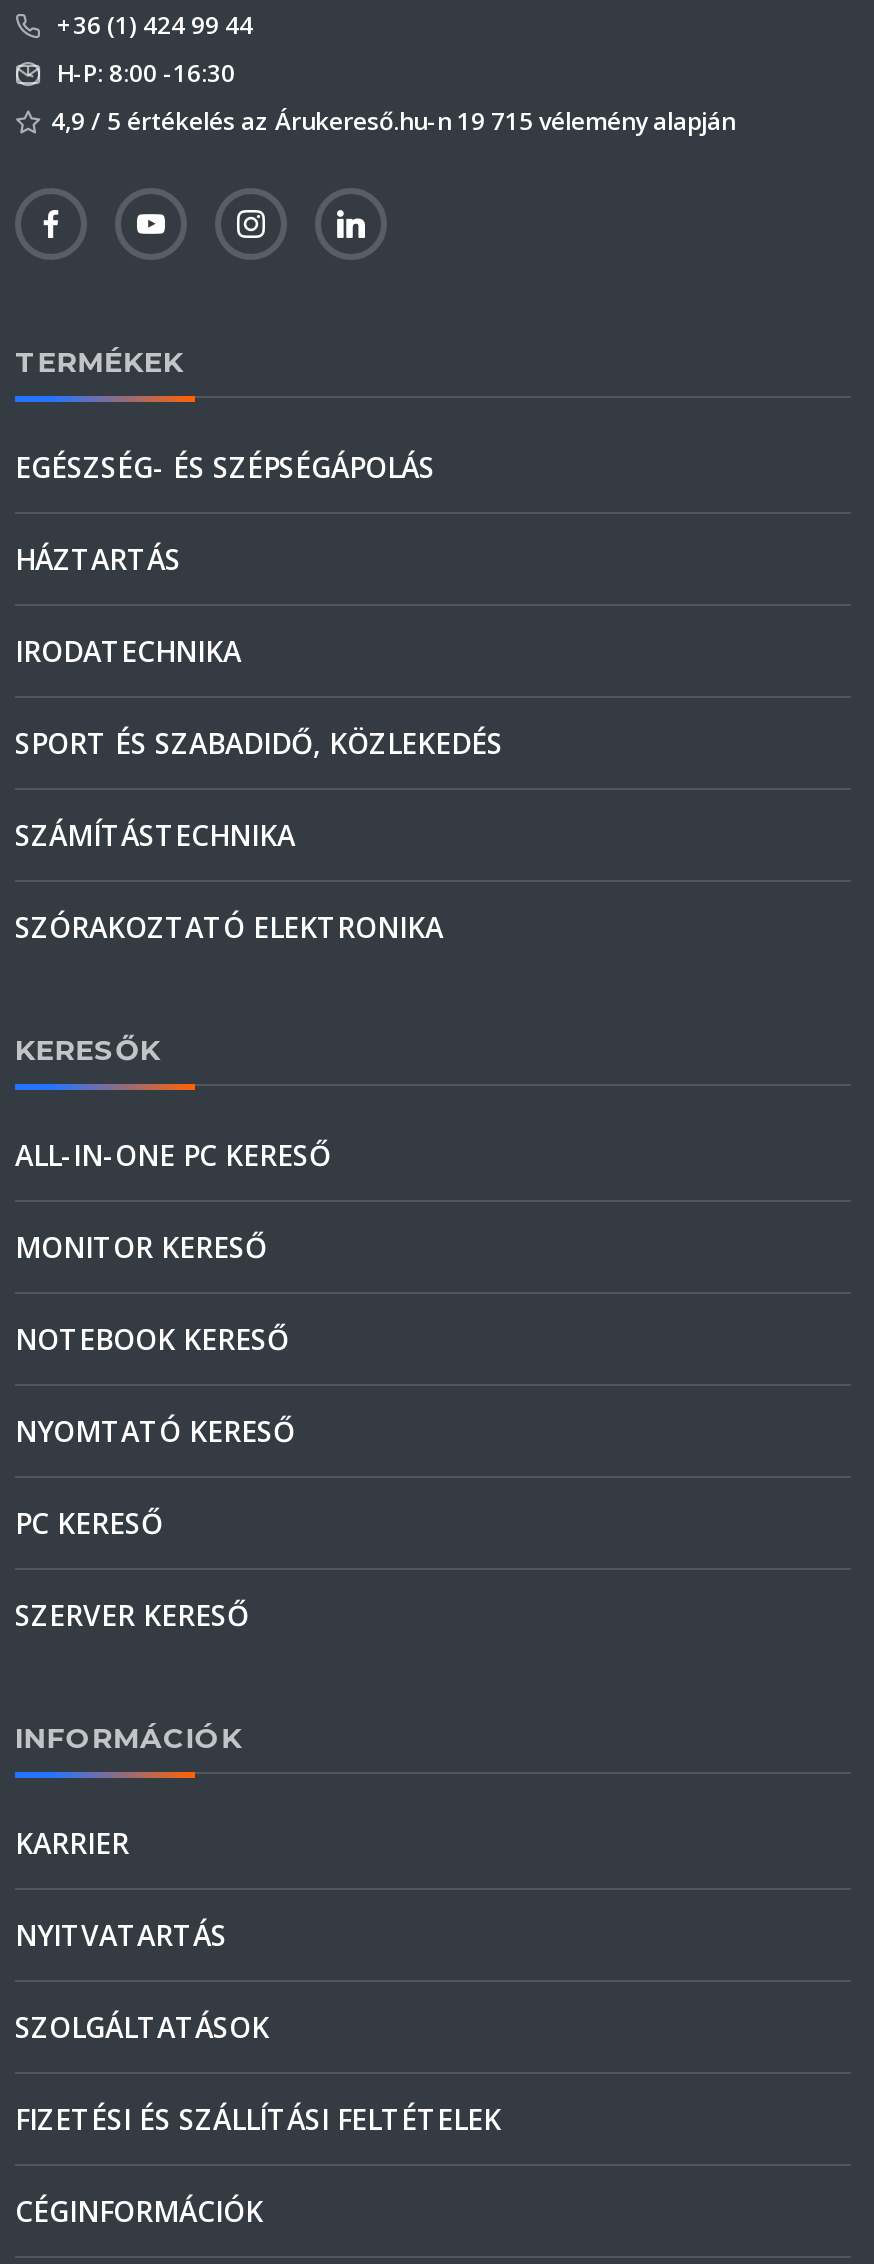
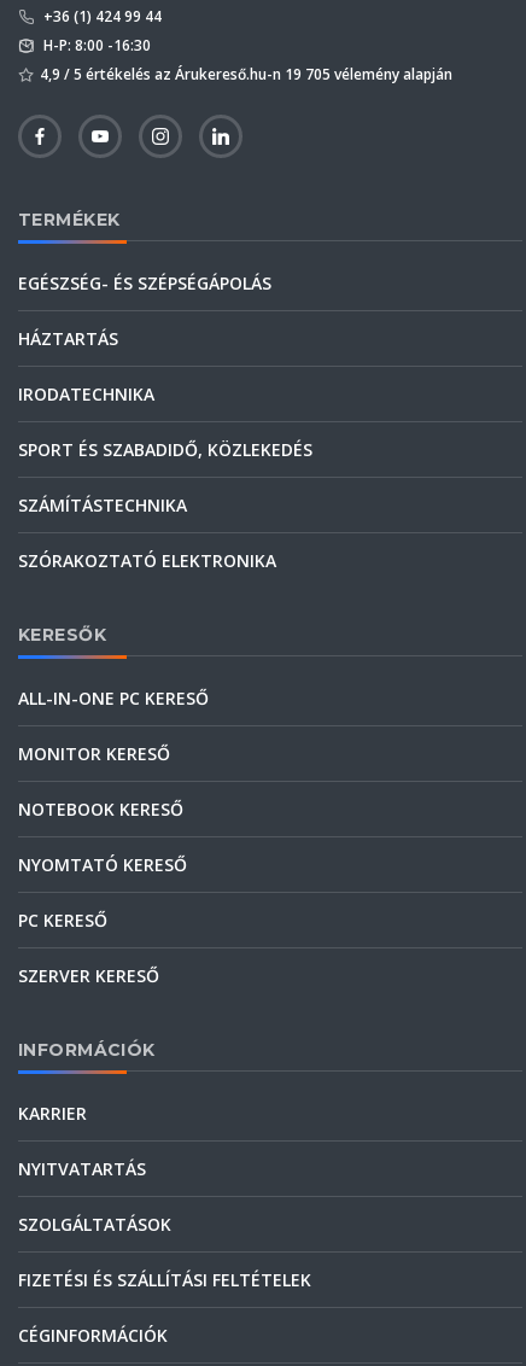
- 4,9 / 5 értékelés az Árukereső.hu-n 19 715 vélemény alapján
+ 4,9 / 5 értékelés az Árukereső.hu-n 19 705 vélemény alapján
